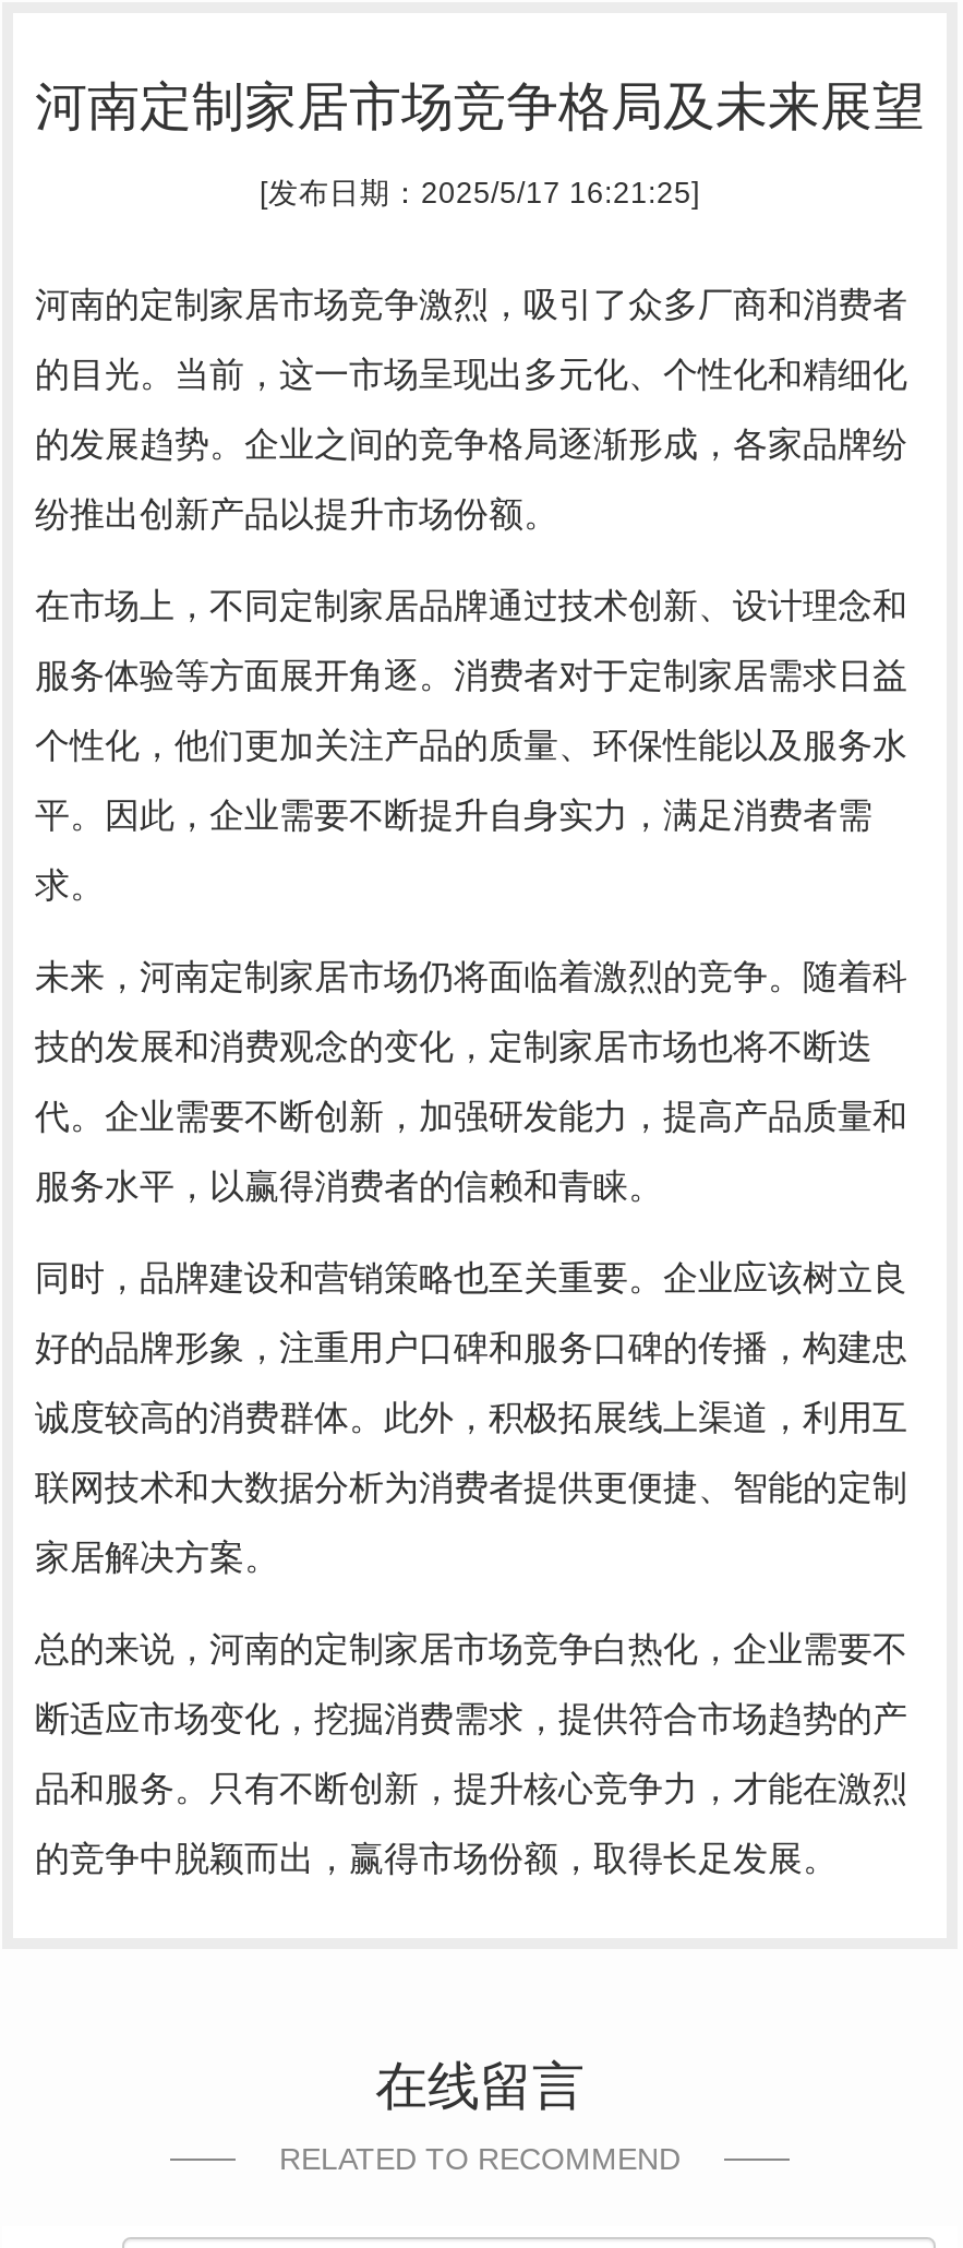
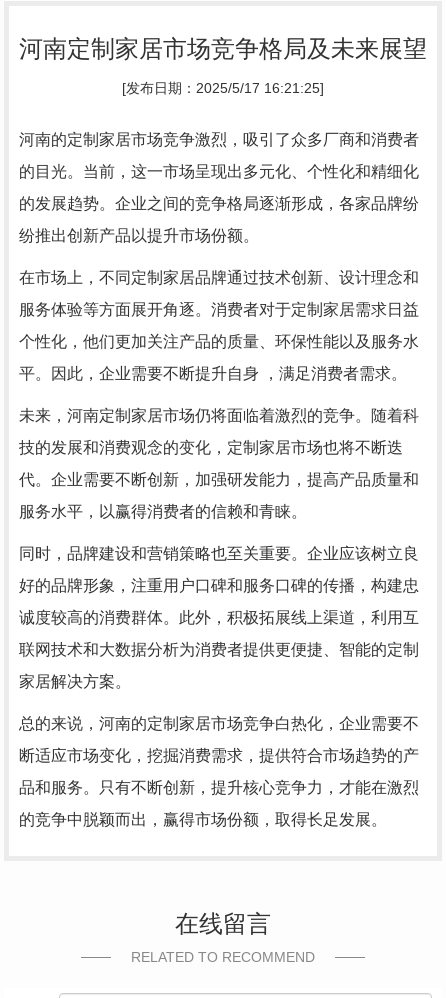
- 平。因此，企业需要不断提升自身实力，满足消费者需
- 求。
+ 平。因此，企业需要不断提升自身 ，满足消费者需求。
